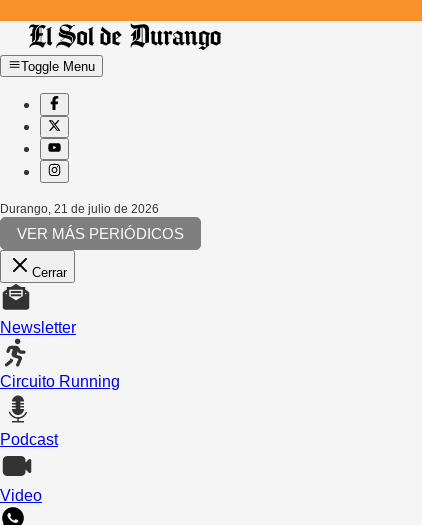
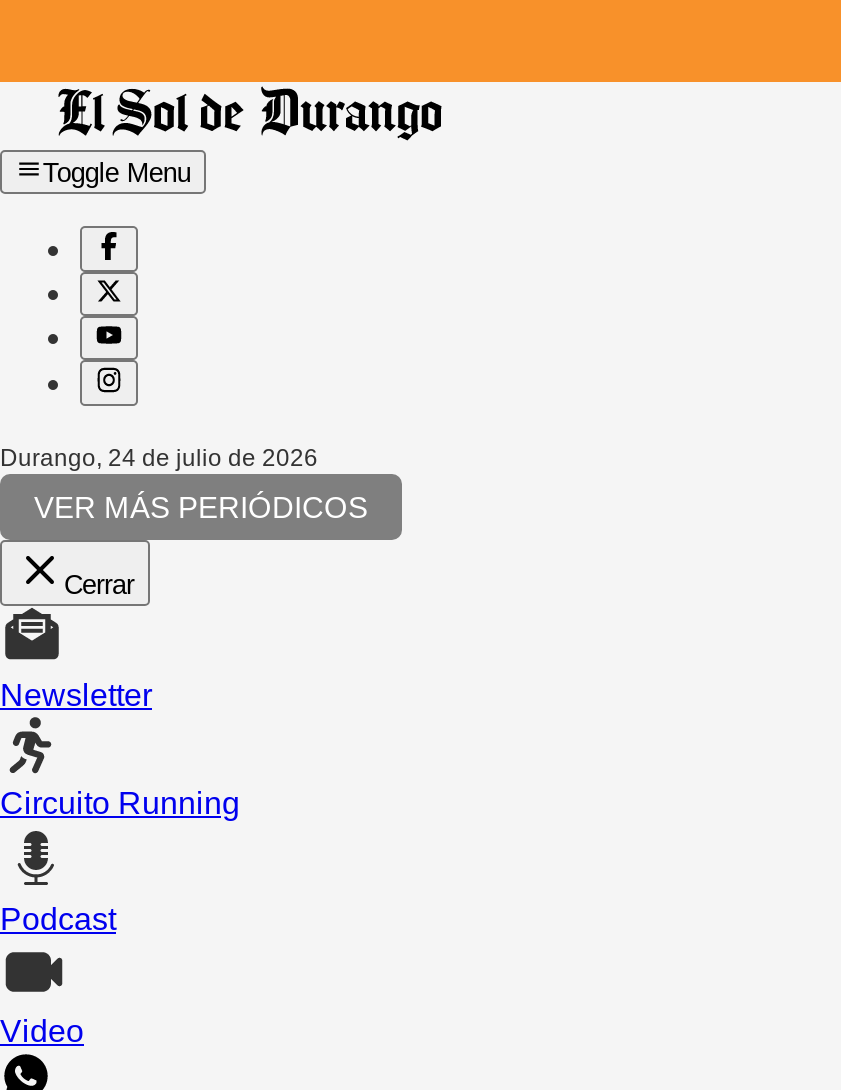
- Durango, 21 de julio de 2026
+ Durango, 24 de julio de 2026
